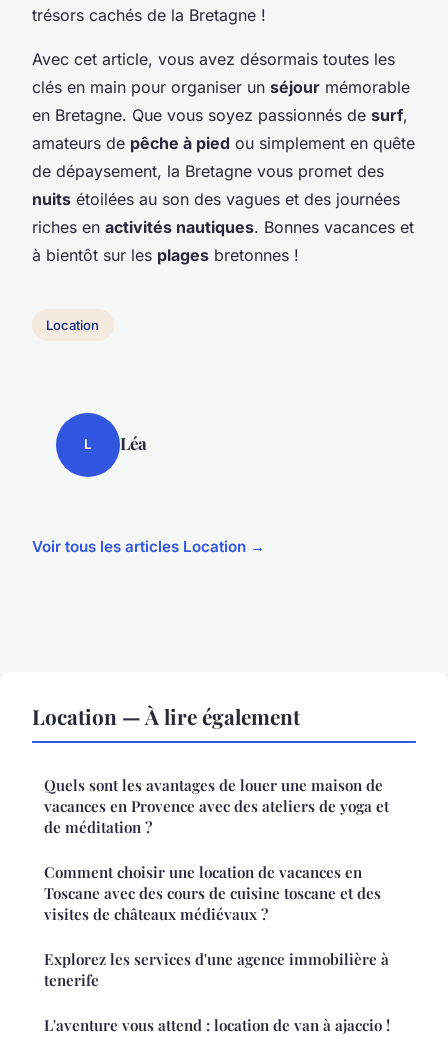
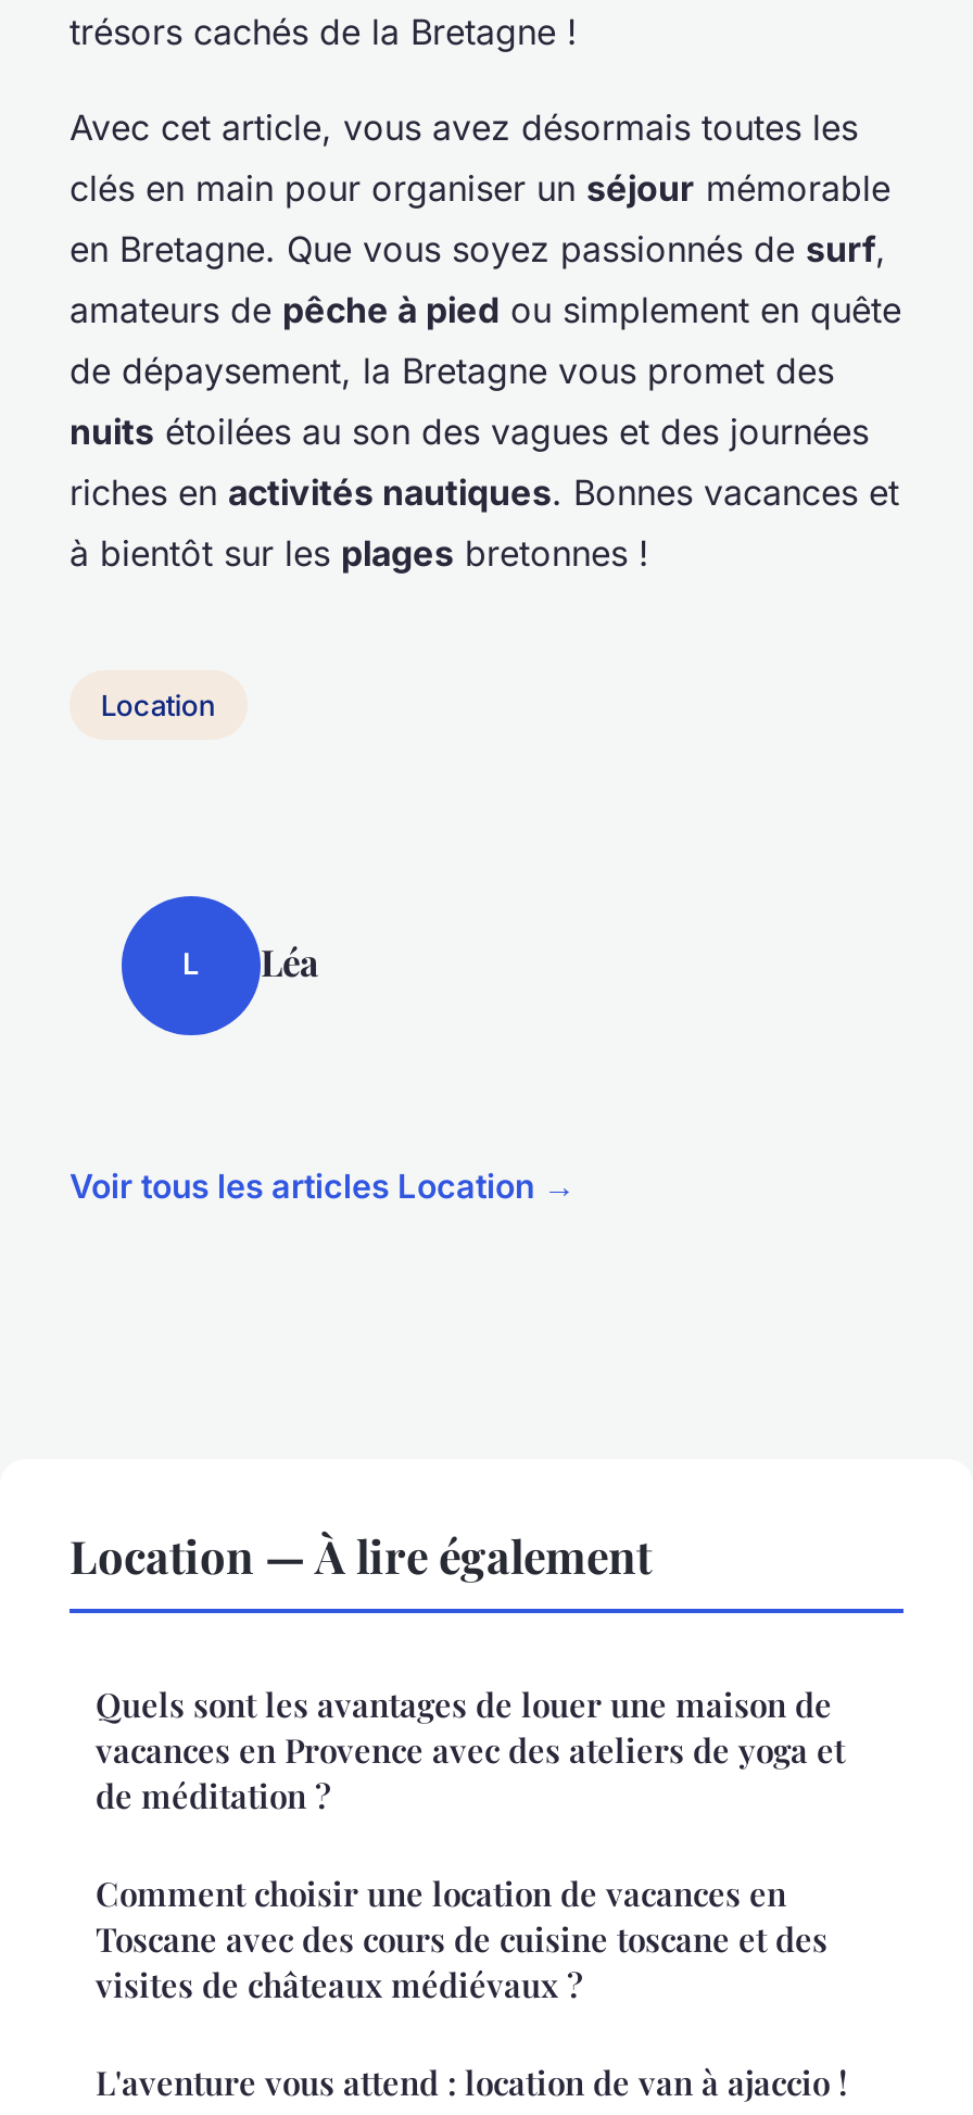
- Explorez les services d'une agence immobilière à
- tenerife
